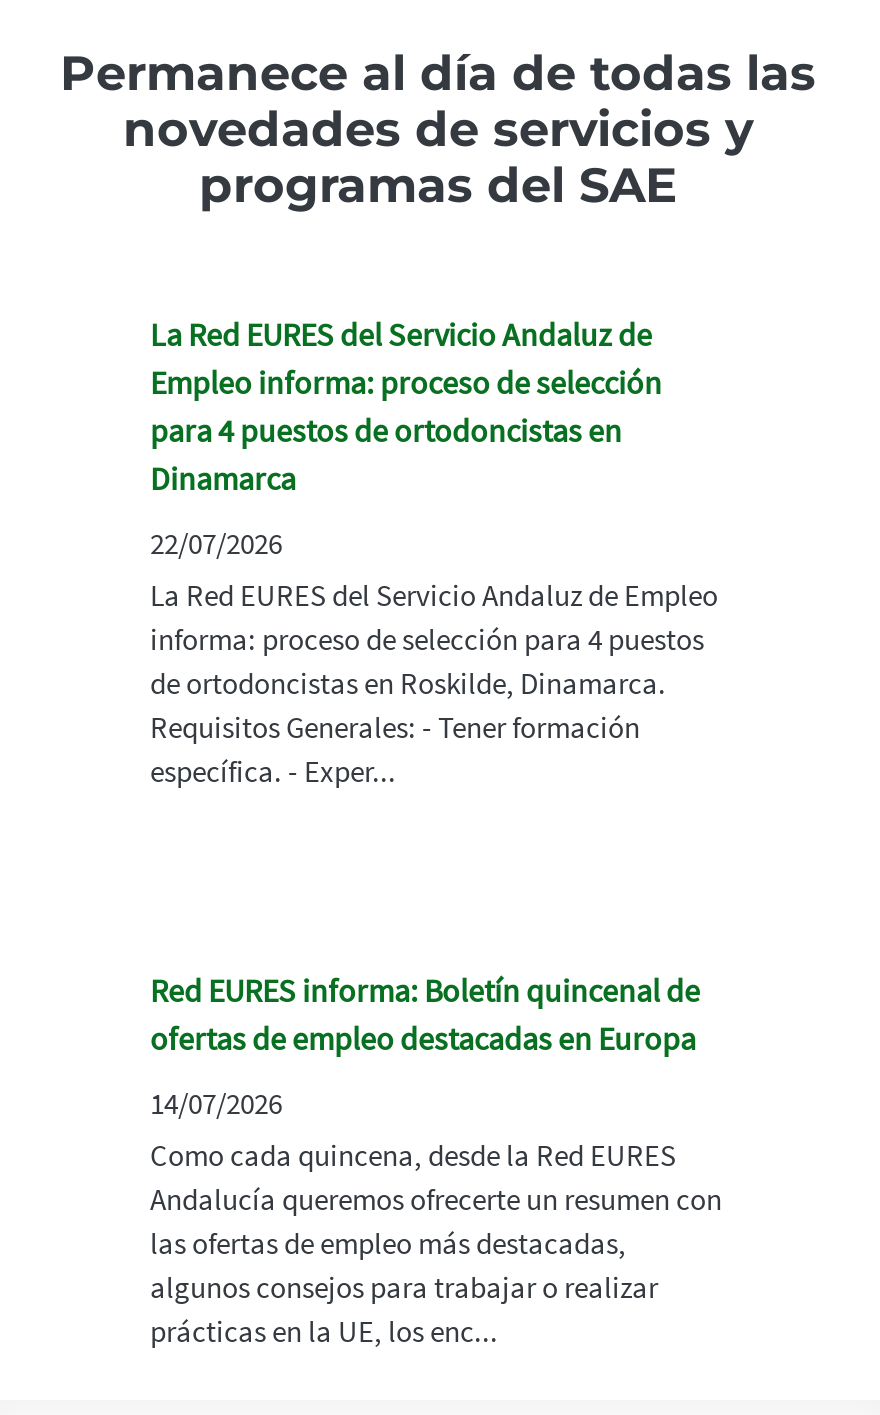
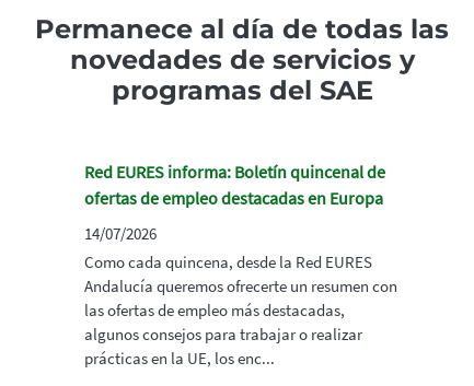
- La Red EURES del Servicio Andaluz de
- Empleo informa: proceso de selección
- para 4 puestos de ortodoncistas en
- Dinamarca
- 22/07/2026
- La Red EURES del Servicio Andaluz de Empleo
- informa: proceso de selección para 4 puestos
- de ortodoncistas en Roskilde, Dinamarca.
- Requisitos Generales: - Tener formación
- específica. - Exper...
